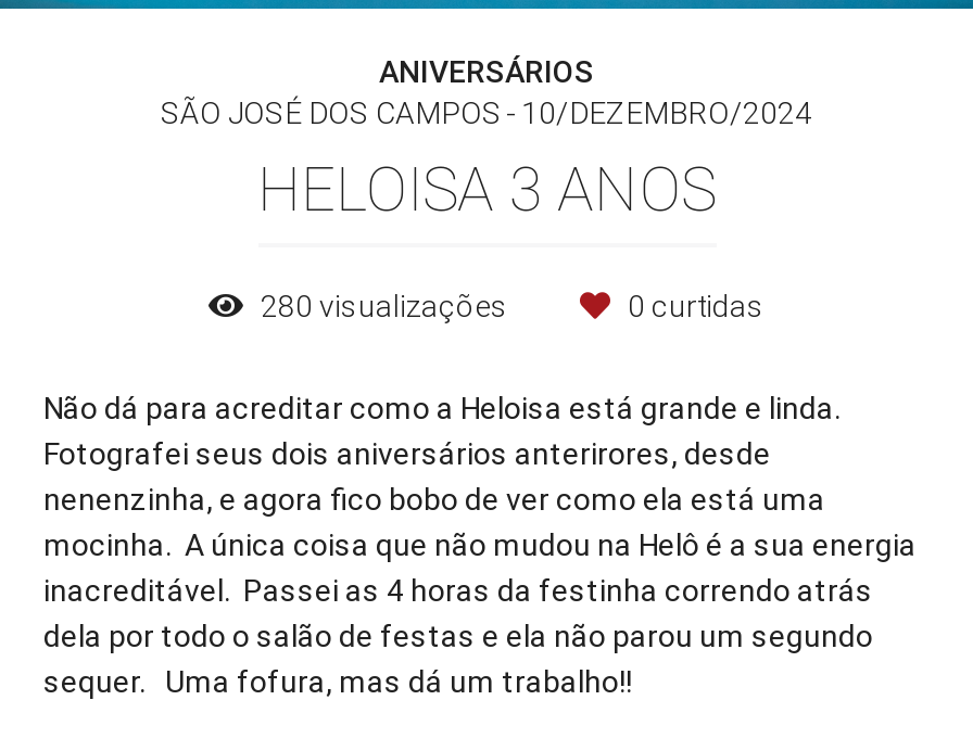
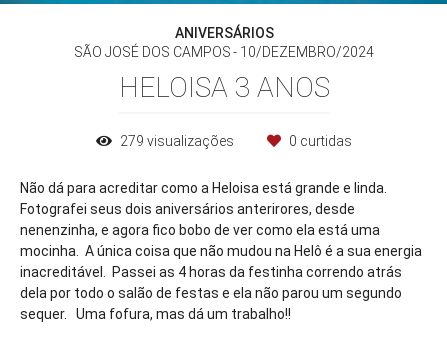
- 280 visualizações
+ 279 visualizações
